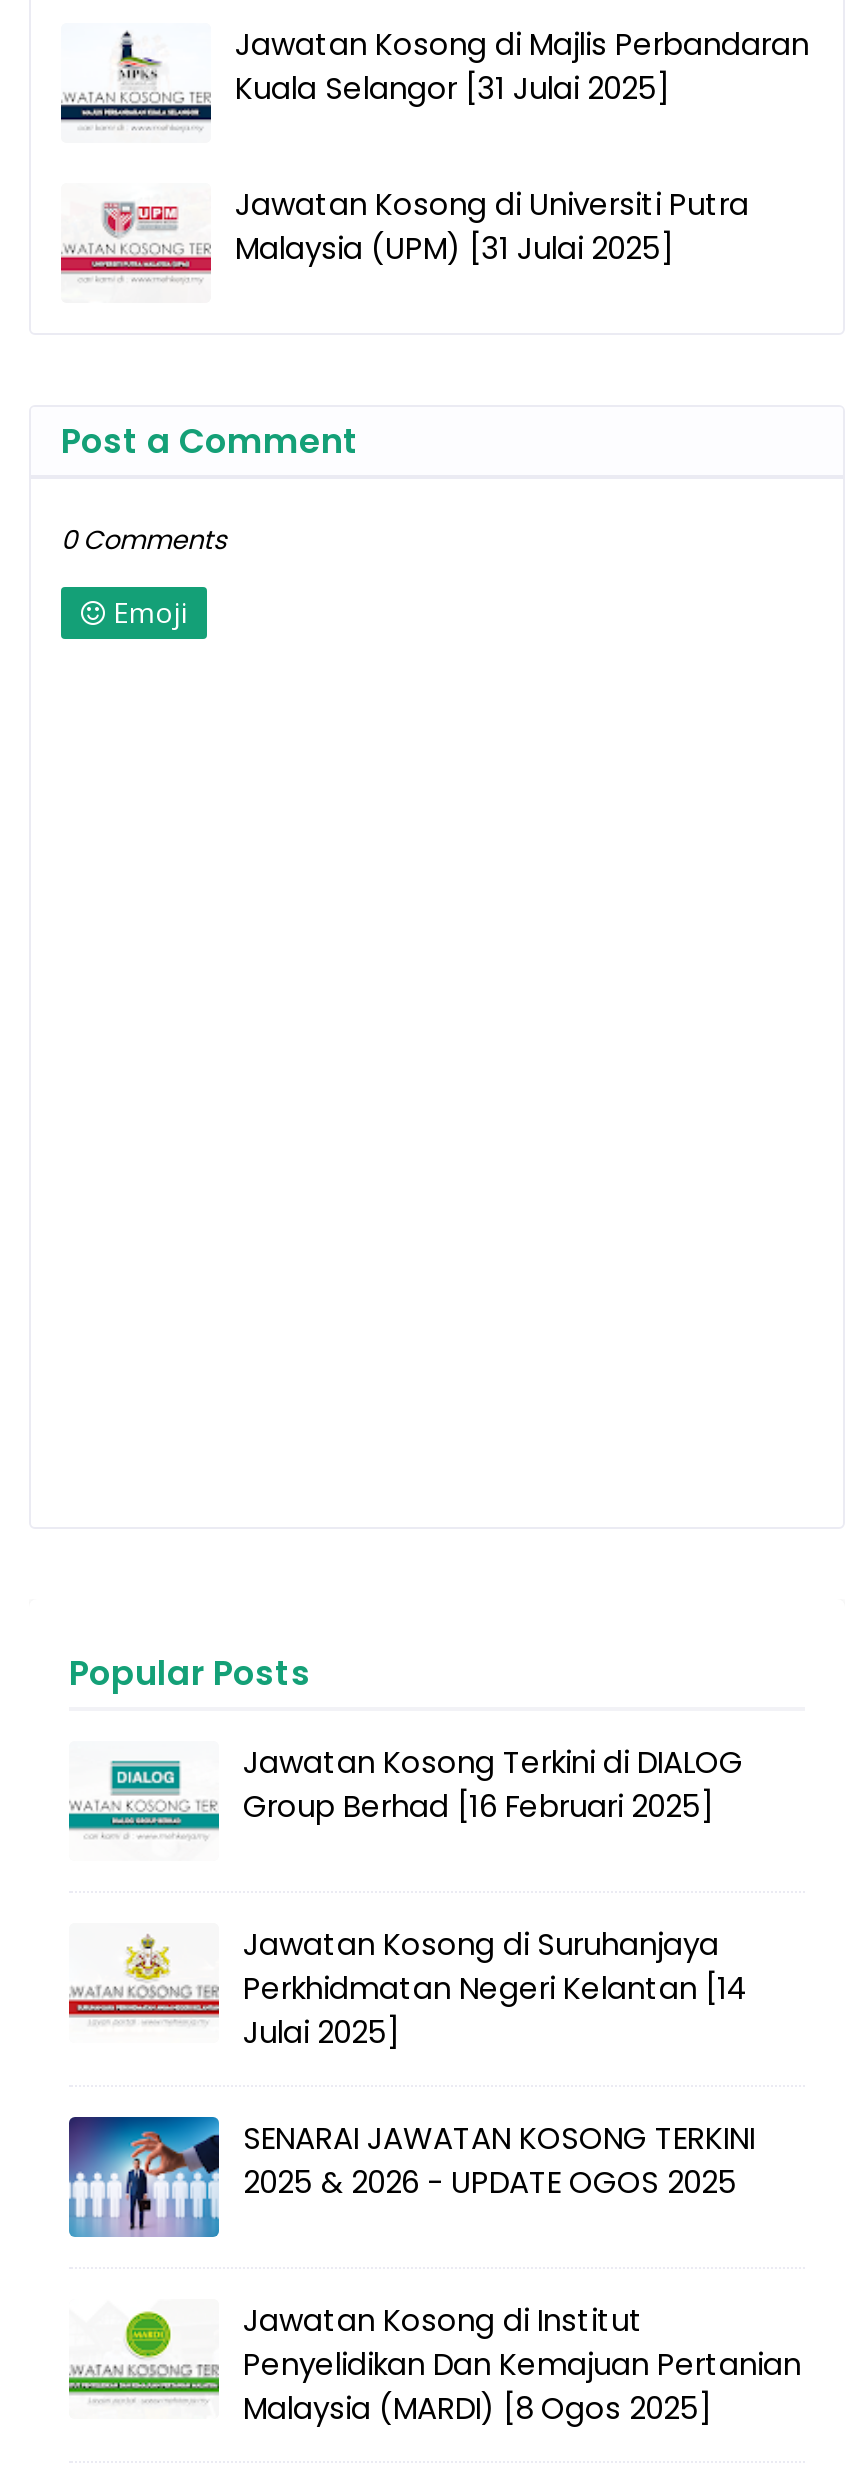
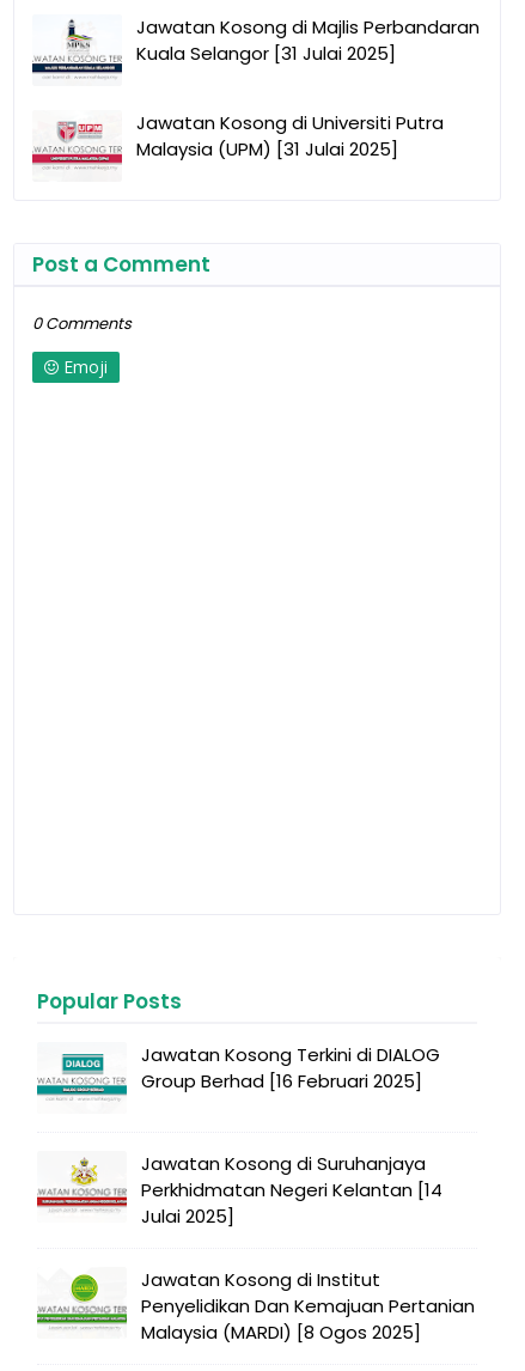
- [image]
- SENARAI JAWATAN KOSONG TERKINI
- 2025 & 2026 - UPDATE OGOS 2025
